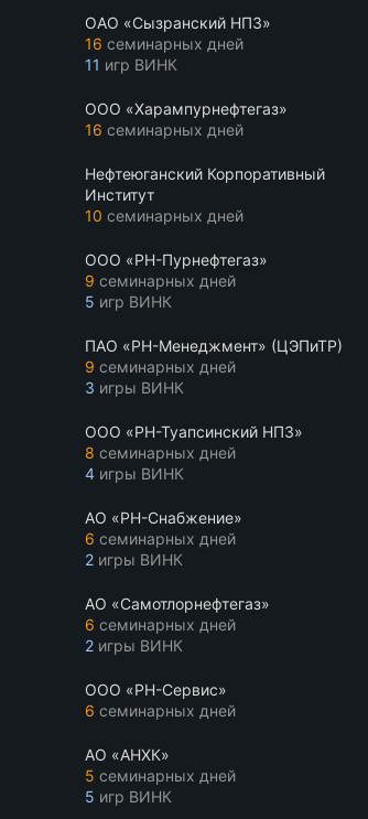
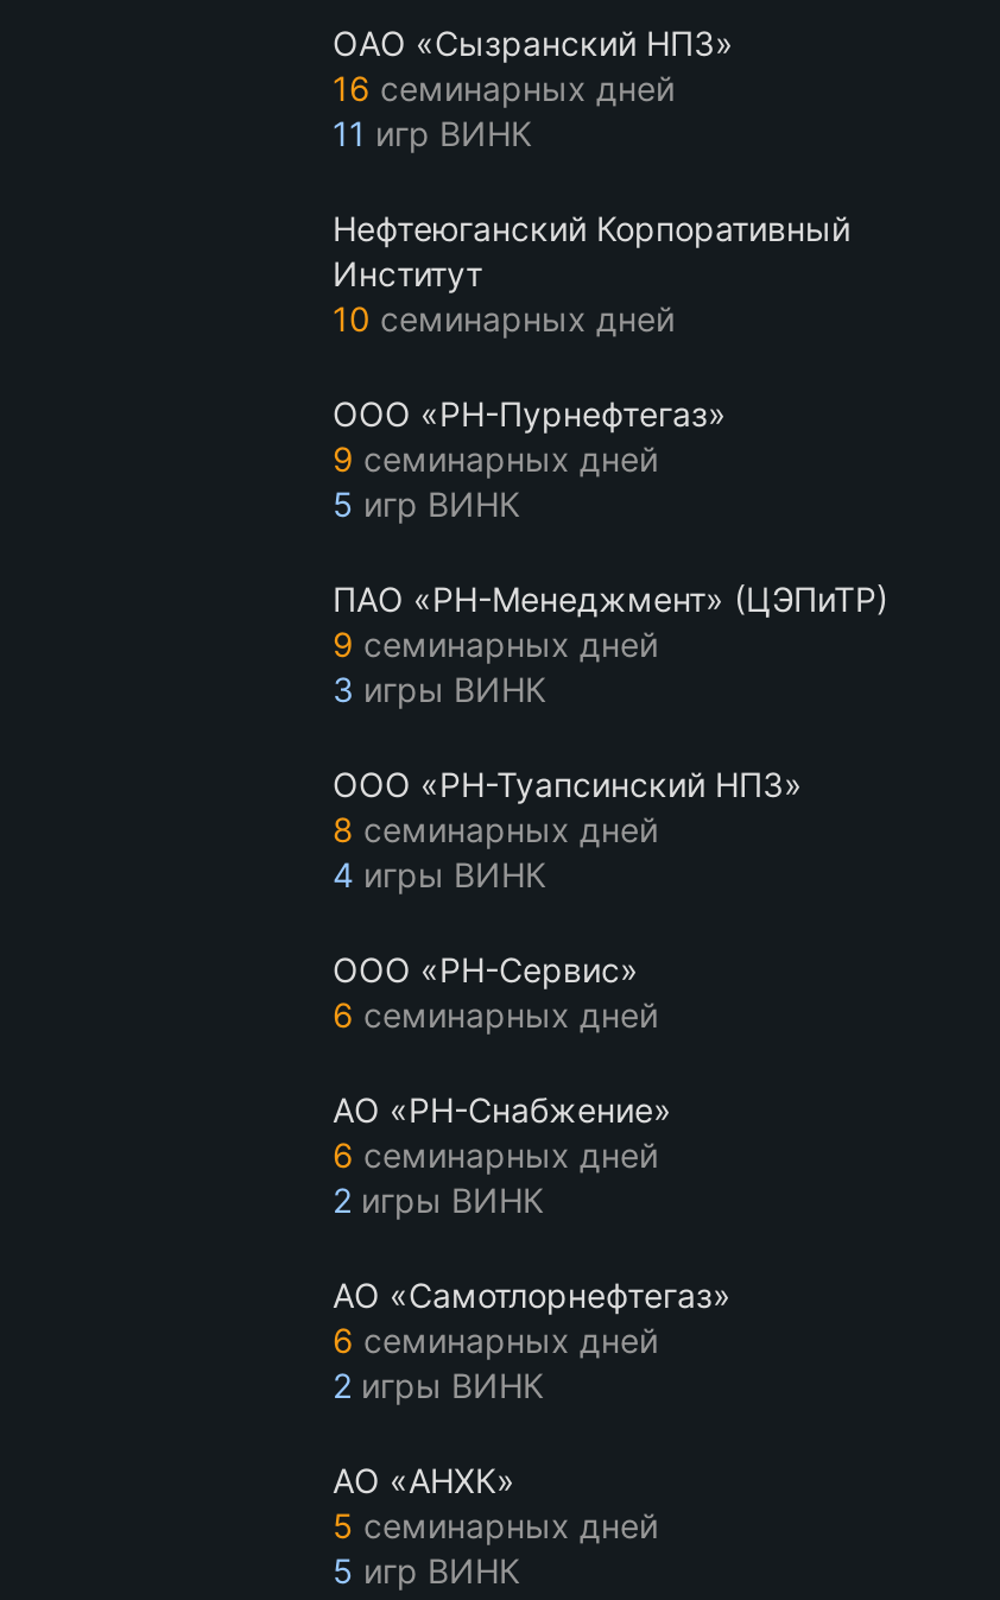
- ООО «Харампурнефтегаз»
- 16 семинарных дней

+ ООО «РН-Сервис»
+ 6 семинарных дней

- ООО «РН-Сервис»
- 6 семинарных дней
